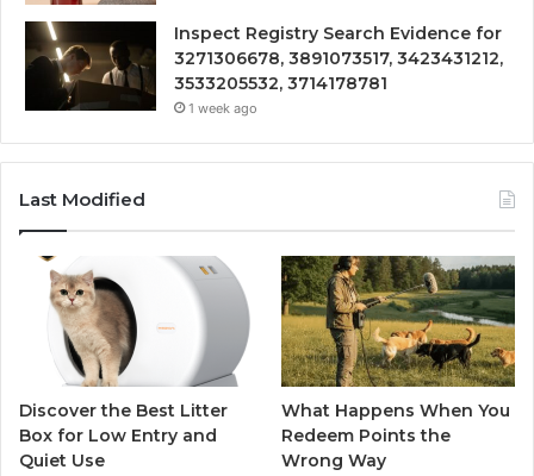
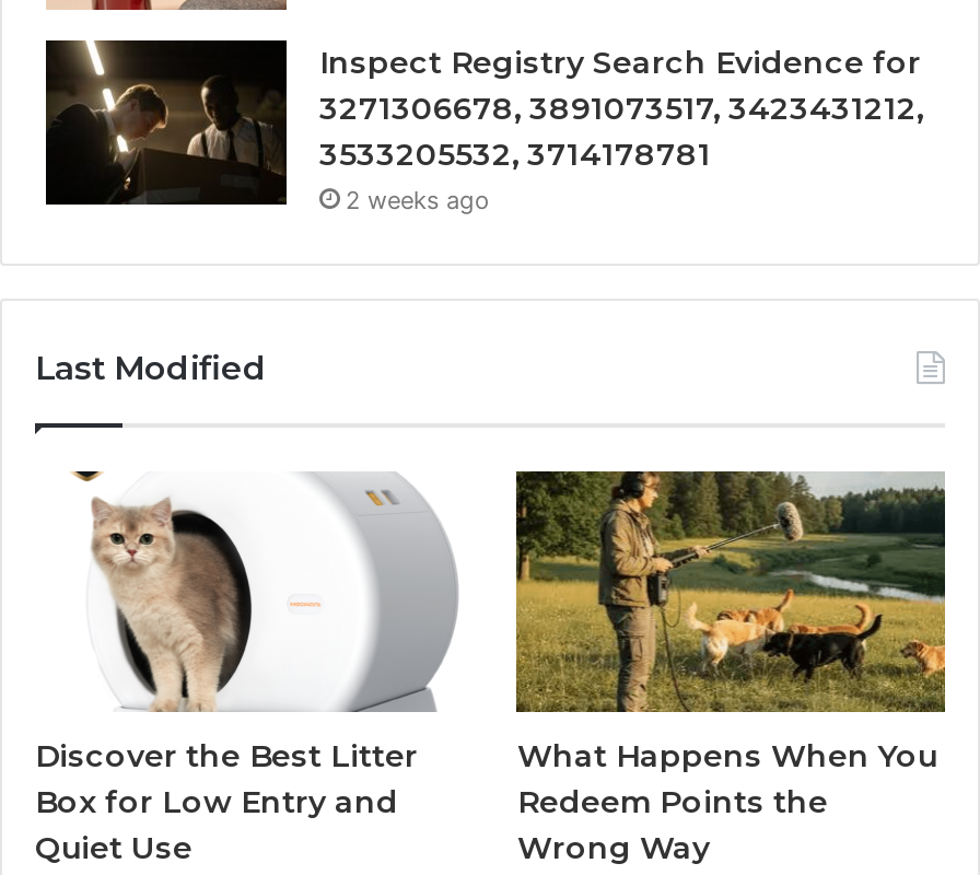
- 1 week ago
+ 2 weeks ago
